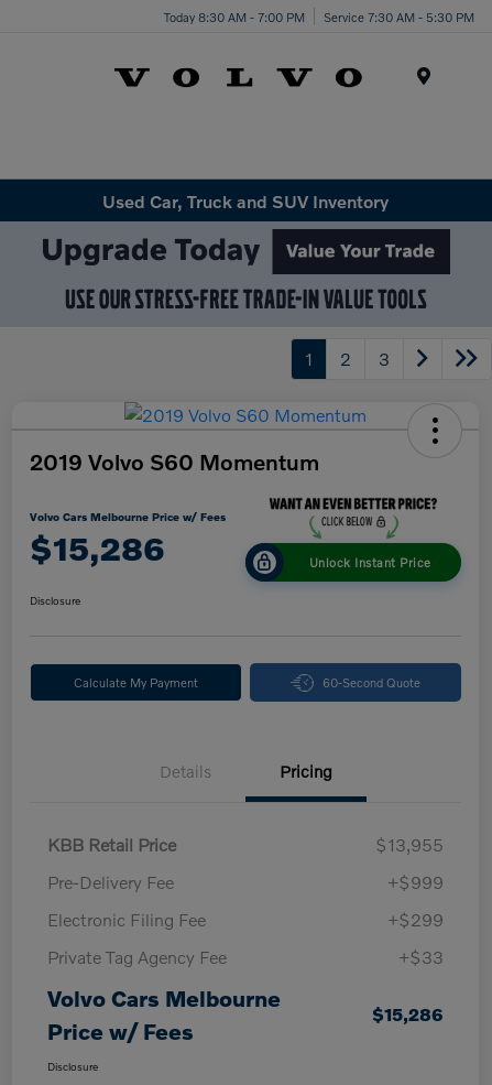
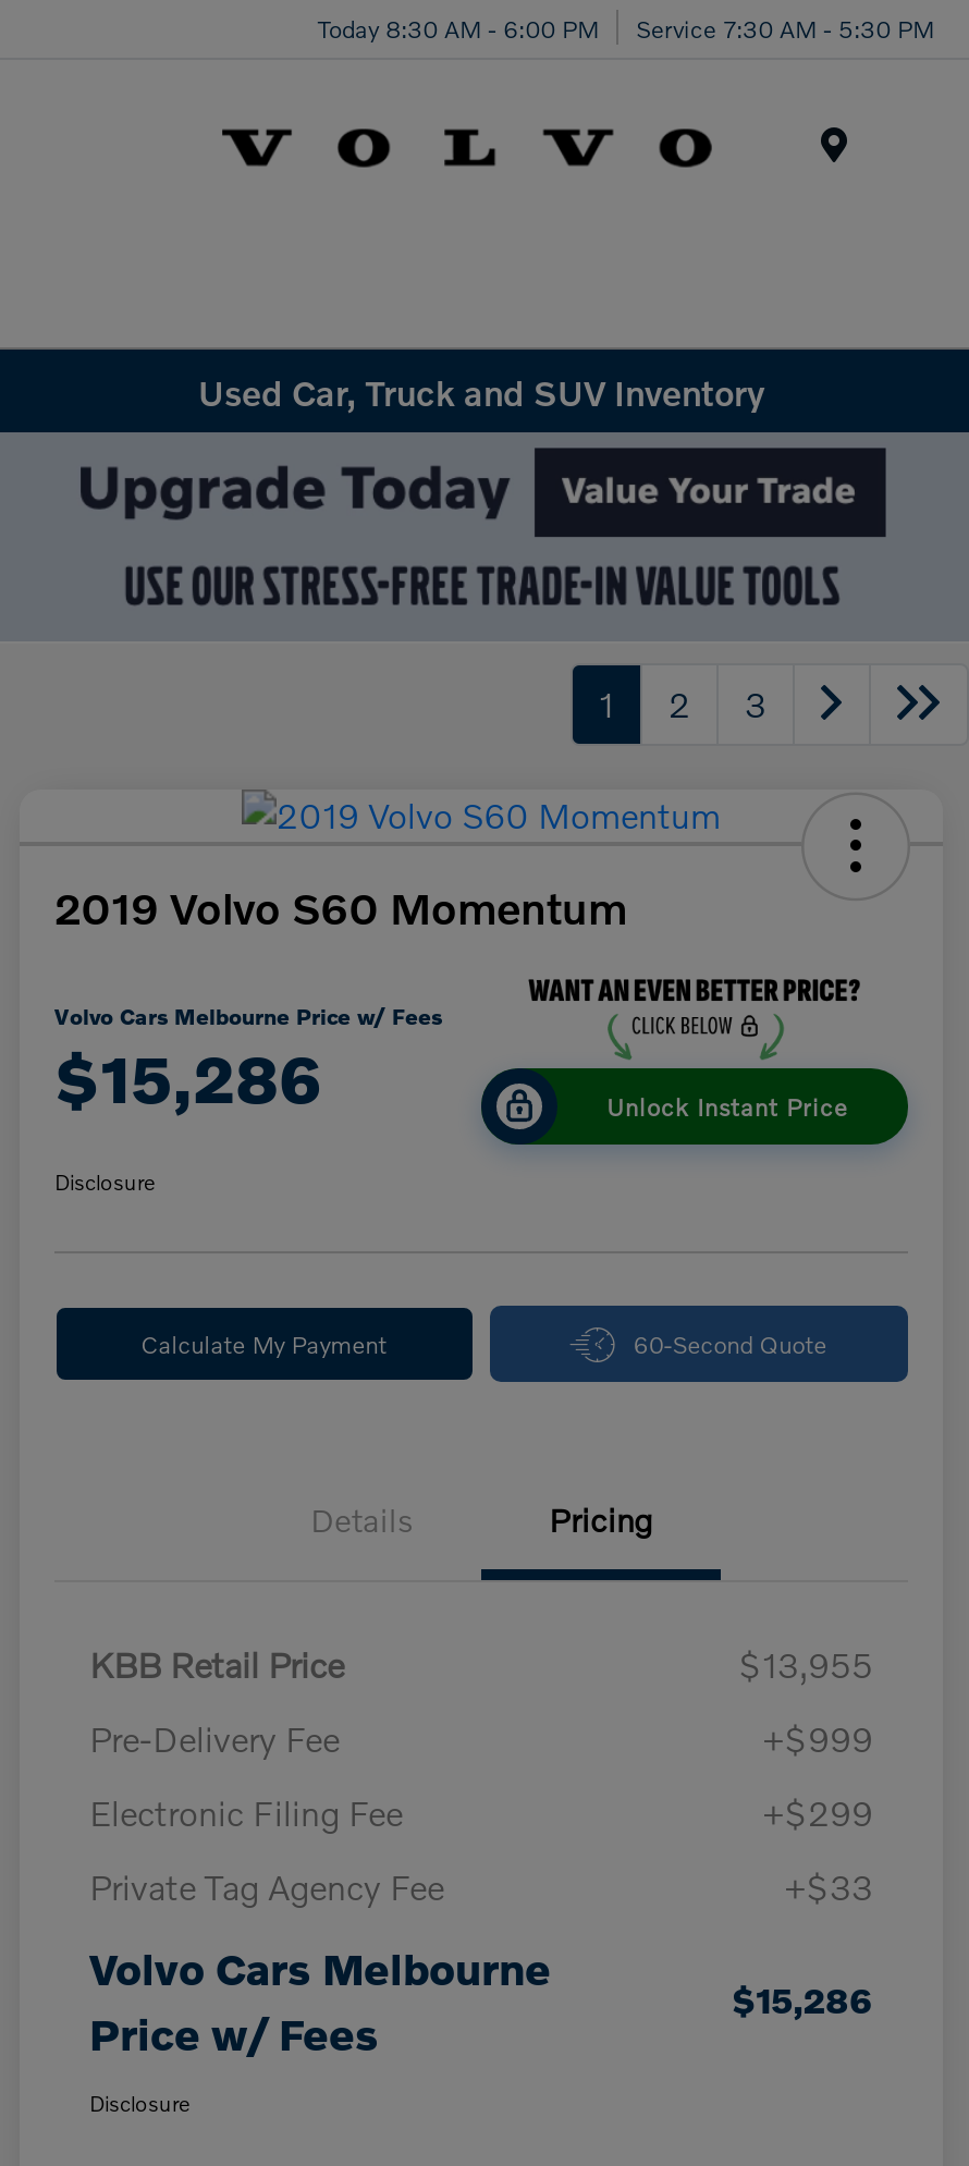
- Today 8:30 AM - 7:00 PM Service 7:30 AM - 5:30 PM
+ Today 8:30 AM - 6:00 PM Service 7:30 AM - 5:30 PM
